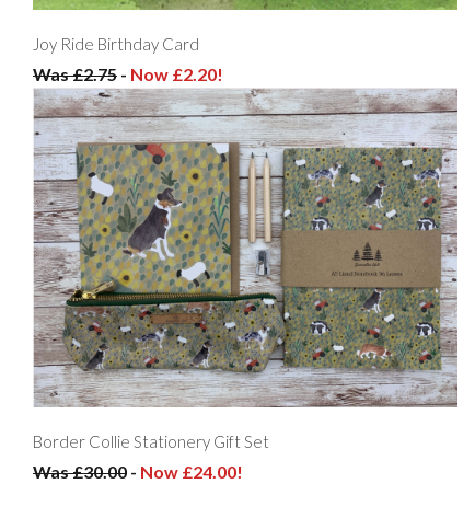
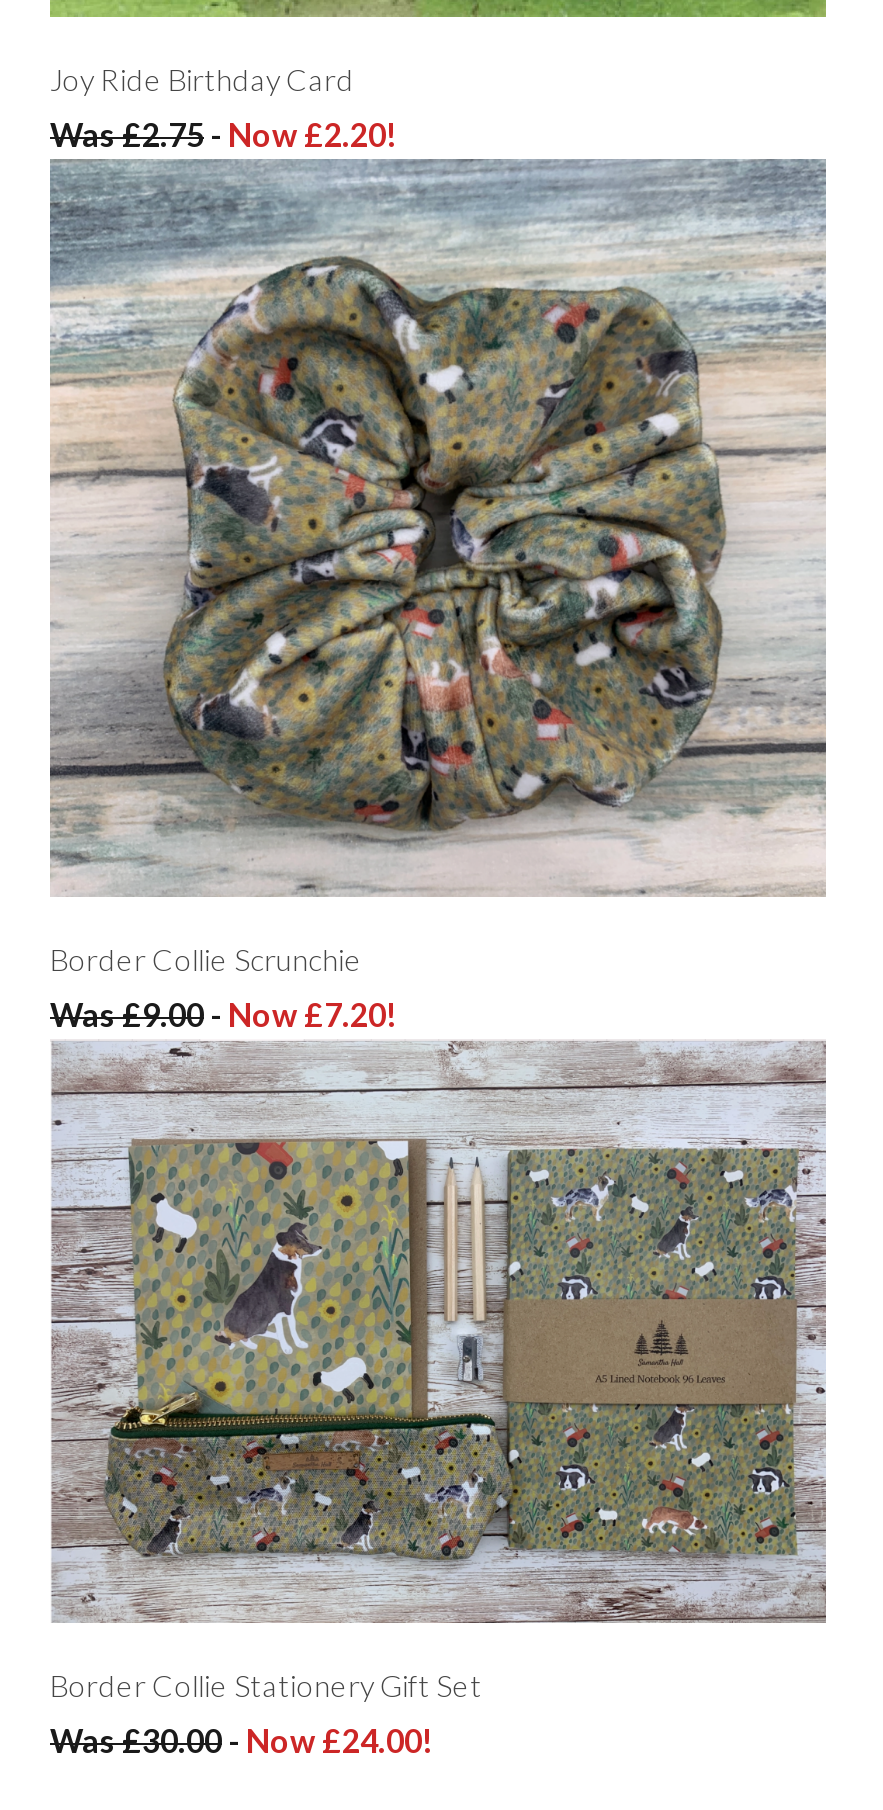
+ [image]
+ Border Collie Scrunchie
+ Was £9.00 - Now £7.20!
